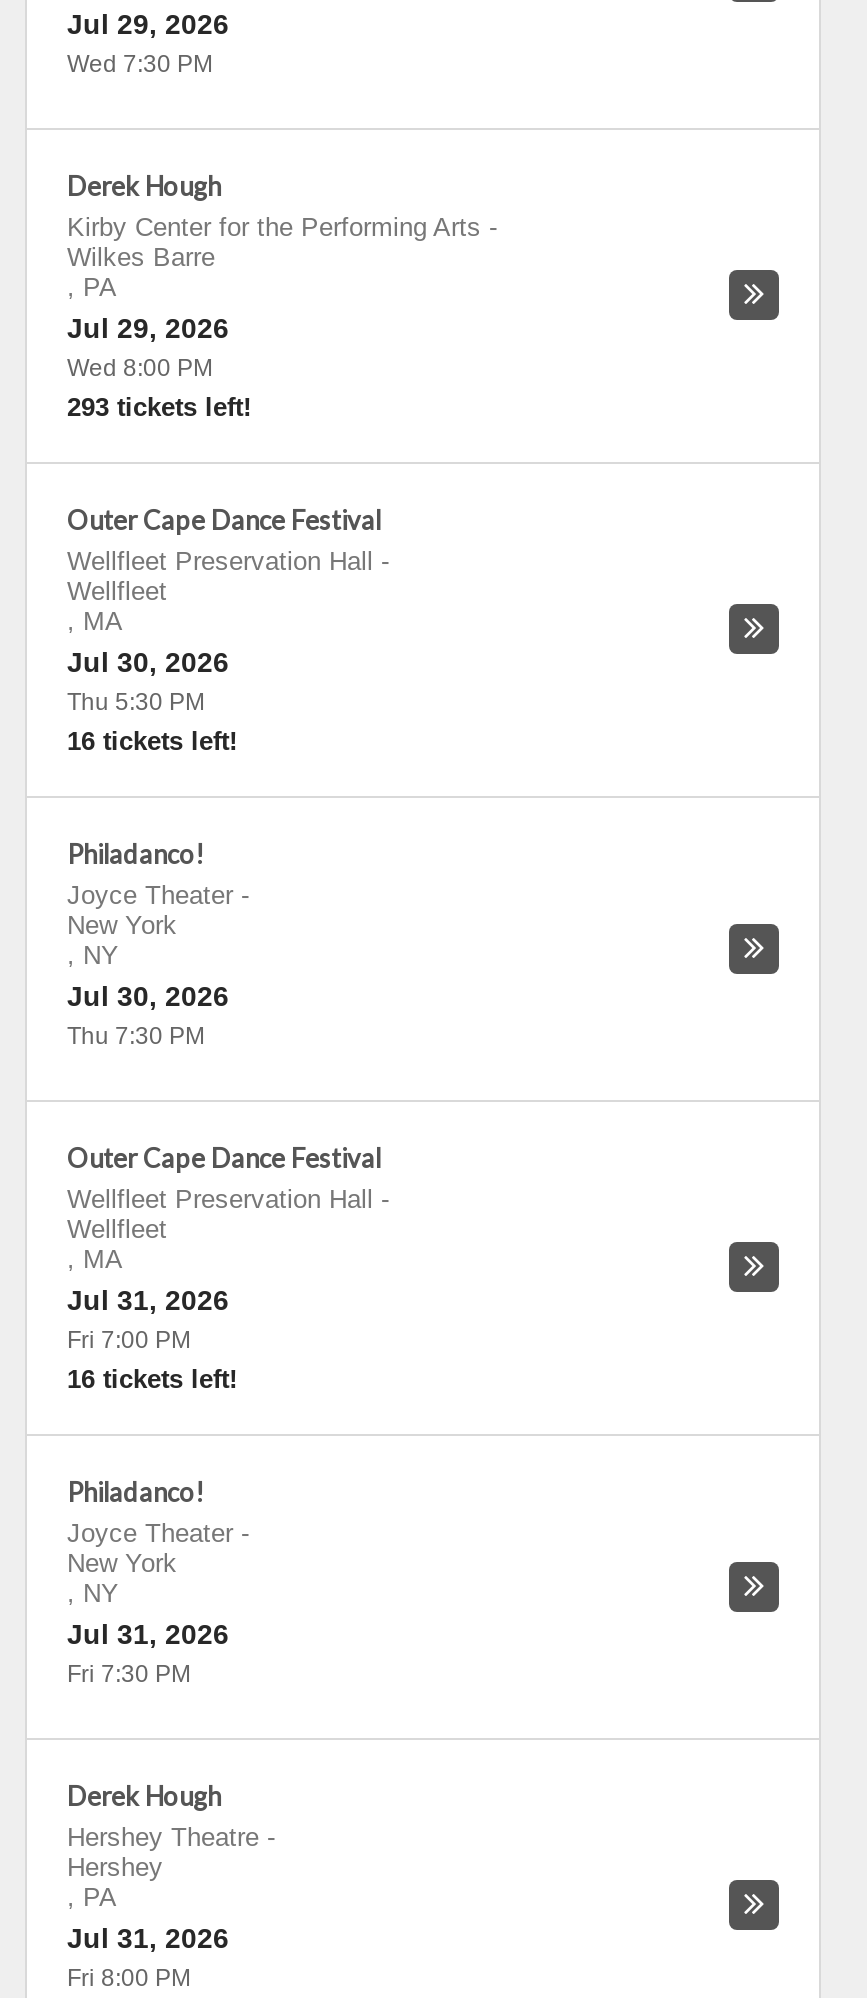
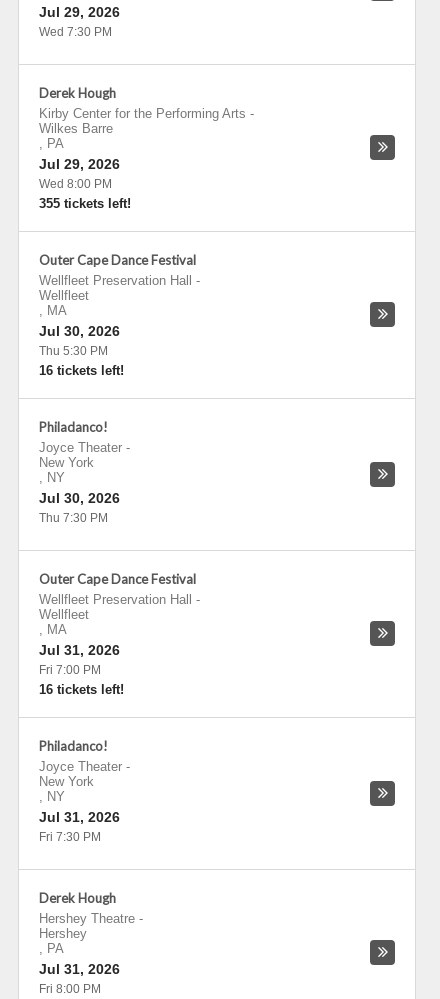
- 293 tickets left!
+ 355 tickets left!
